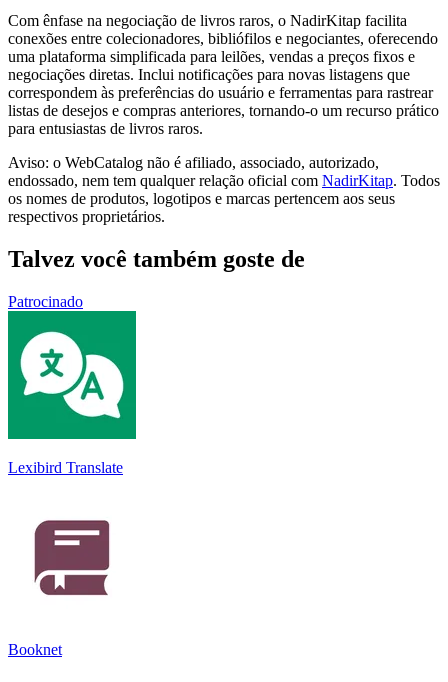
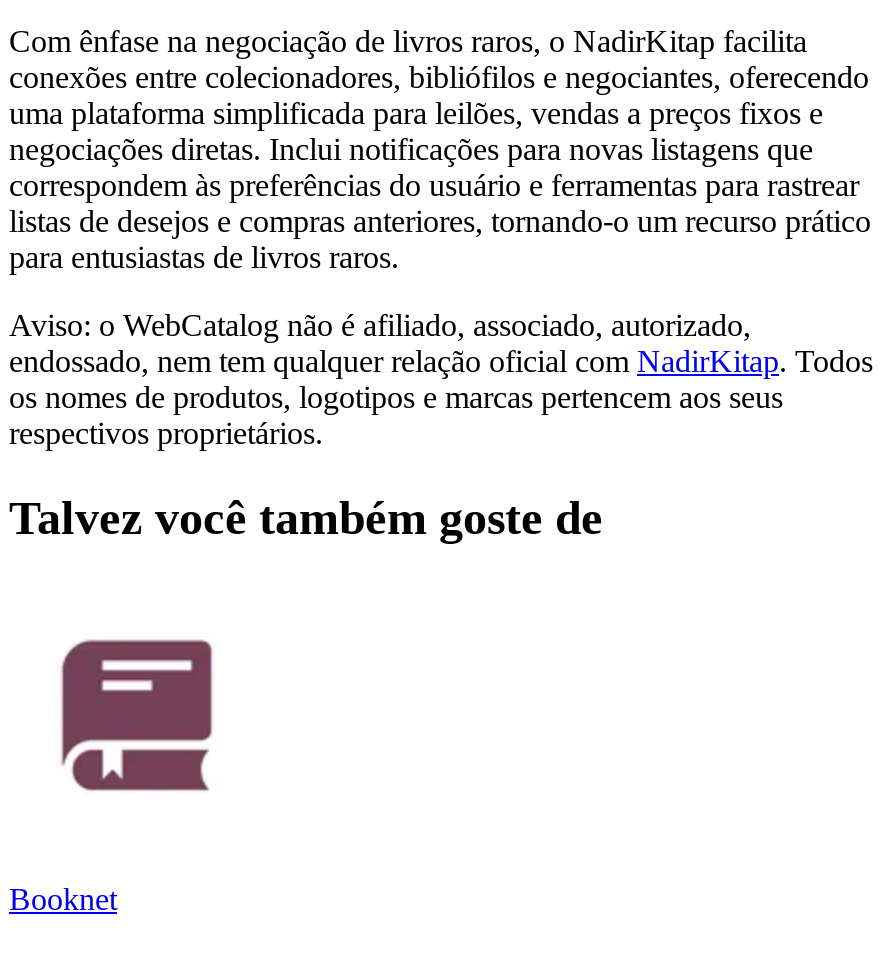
- Patrocinado

- [image]
- Lexibird Translate
